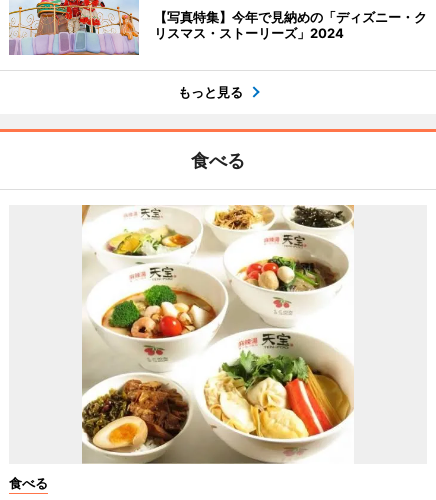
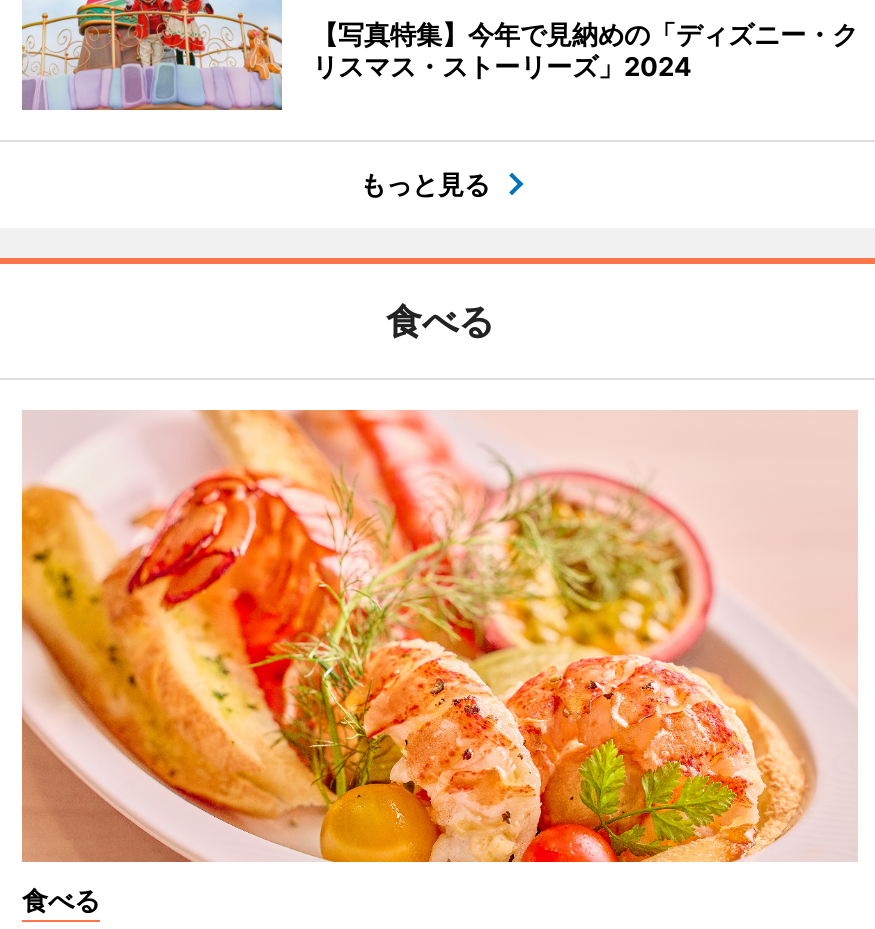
- [image]
+ [image]
